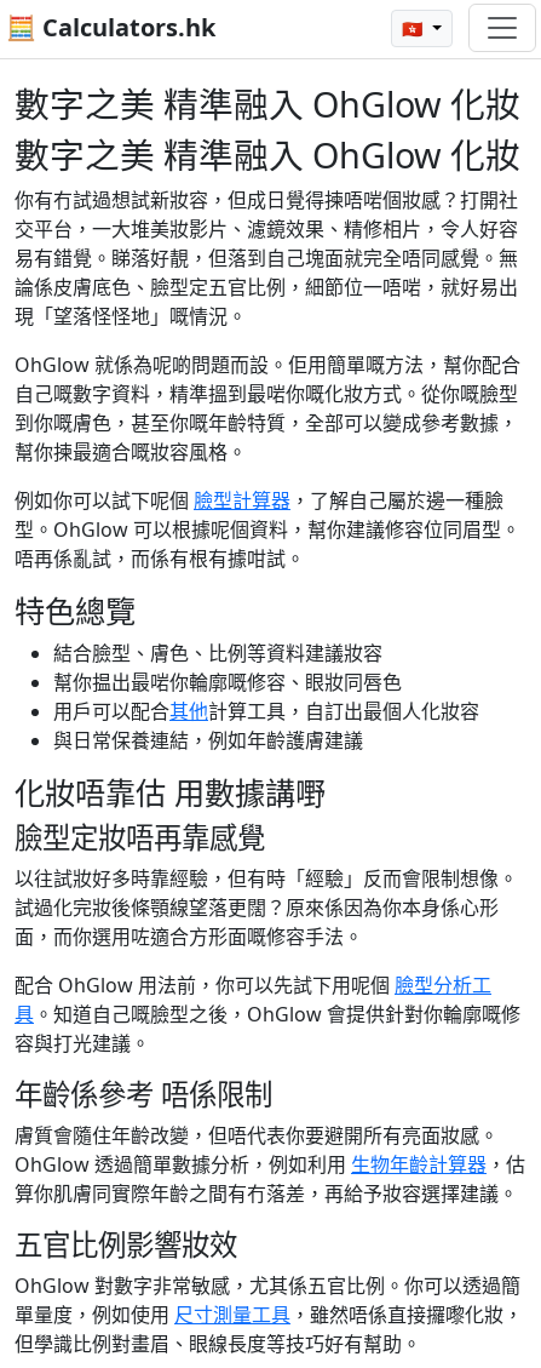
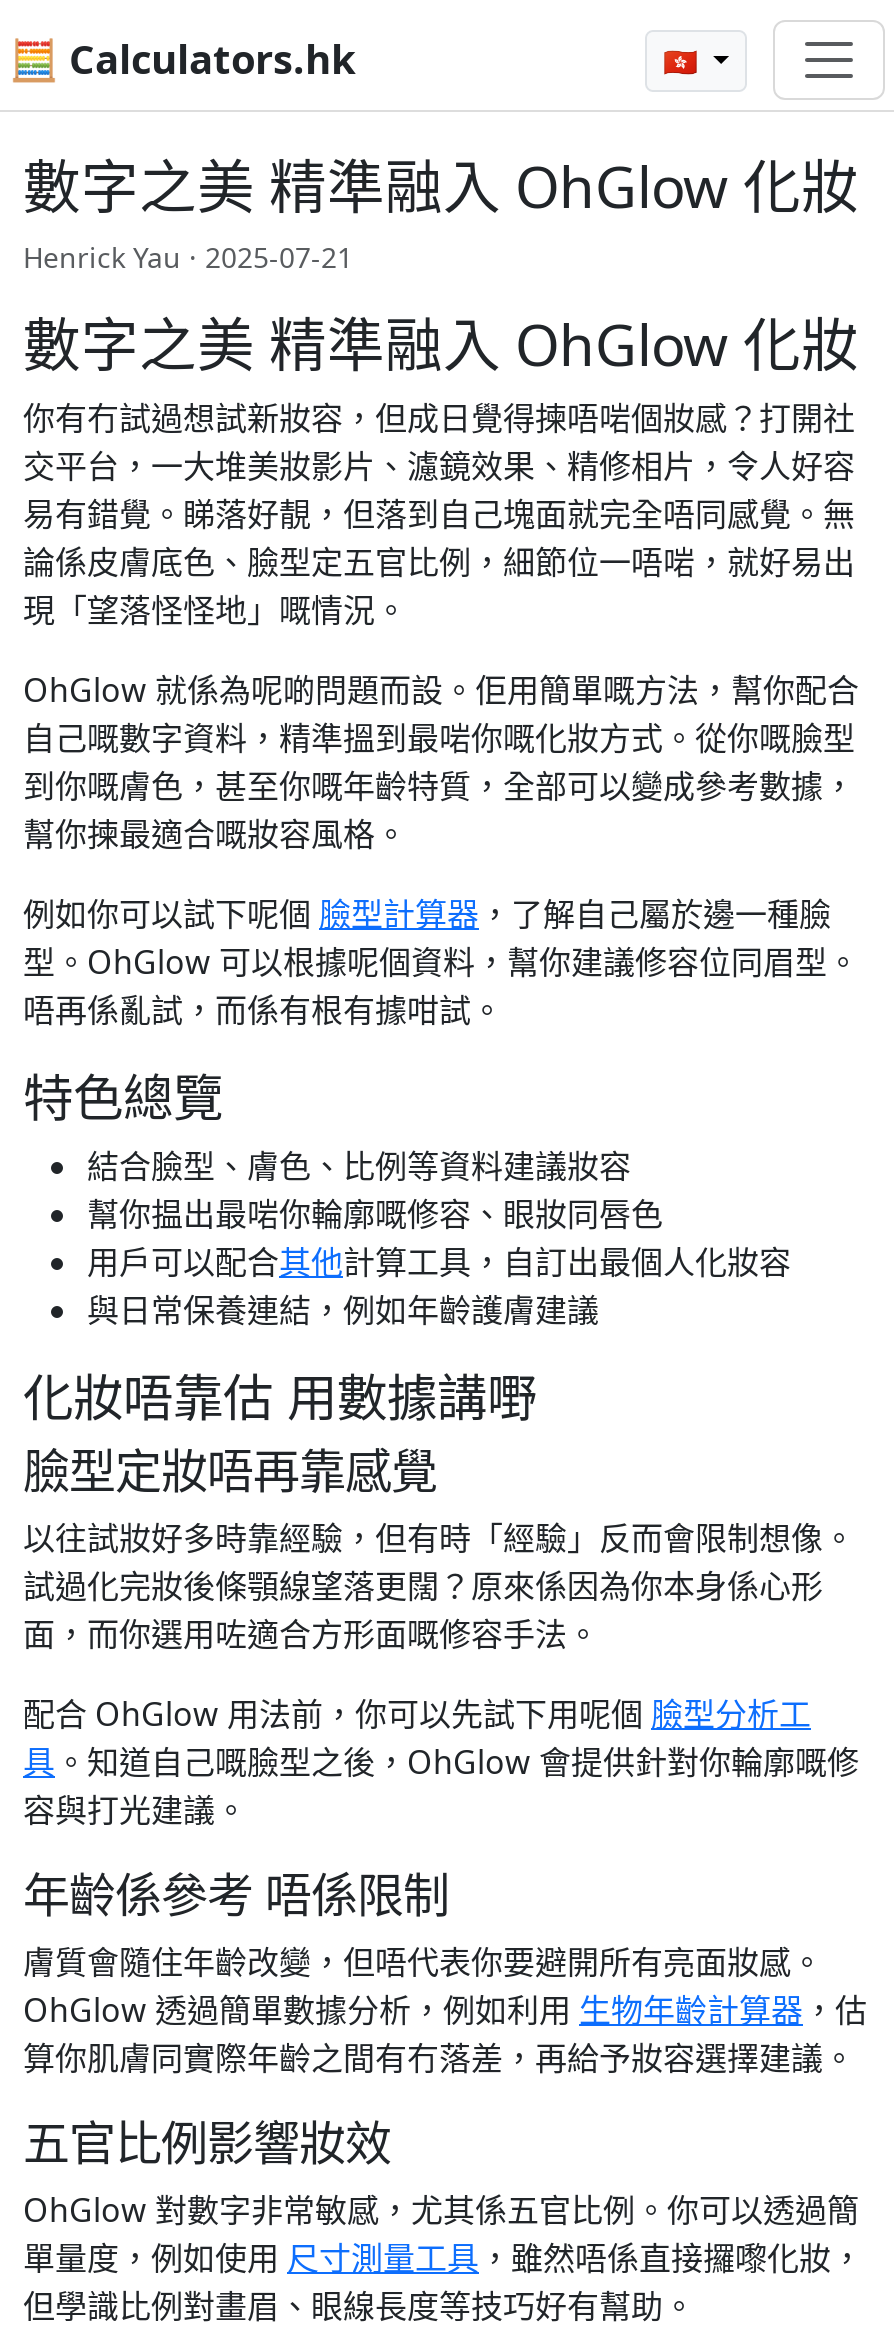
+ Henrick Yau · 2025-07-21
